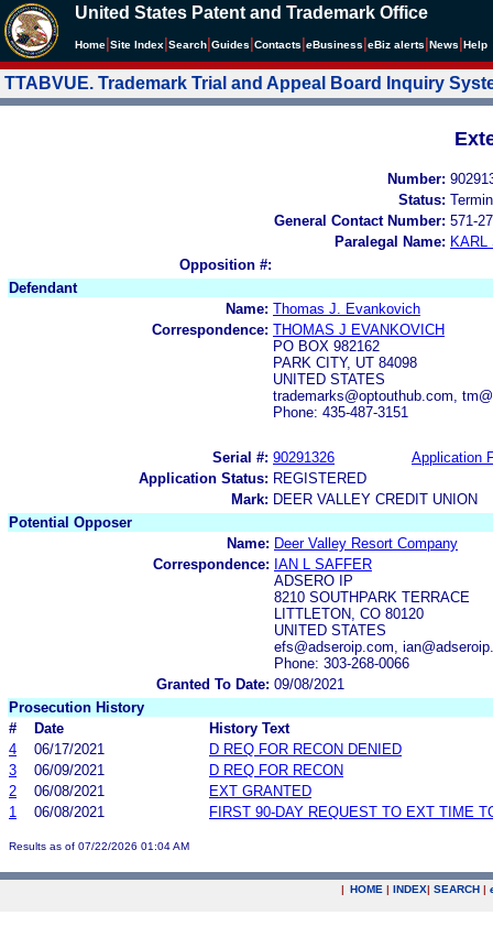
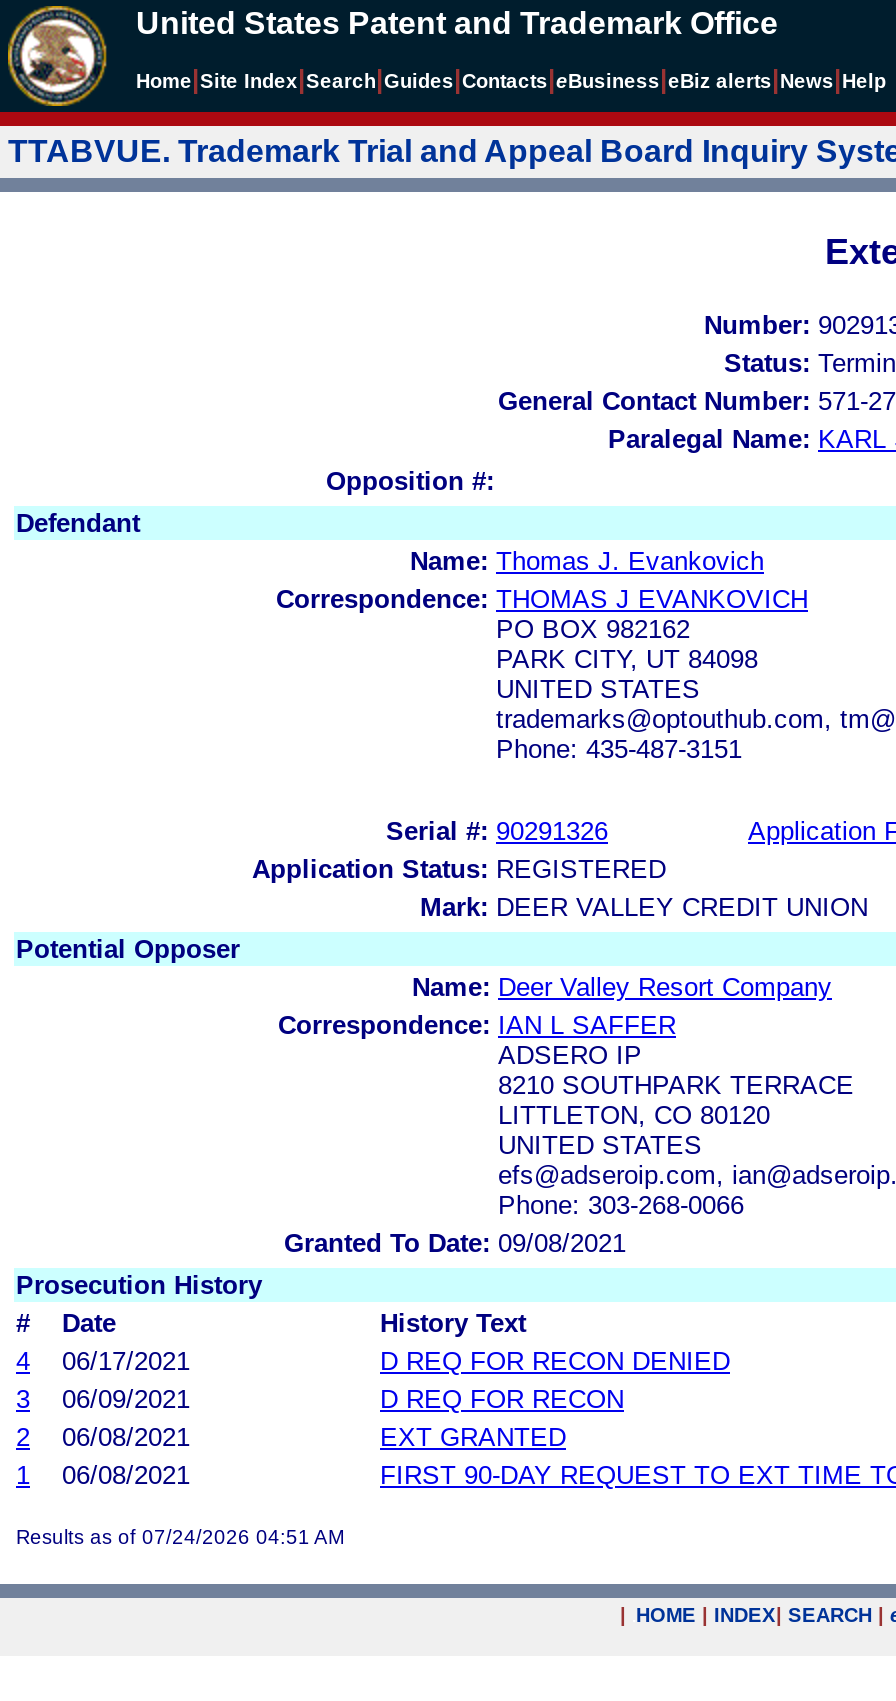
- Results as of 07/22/2026 01:04 AM
+ Results as of 07/24/2026 04:51 AM
